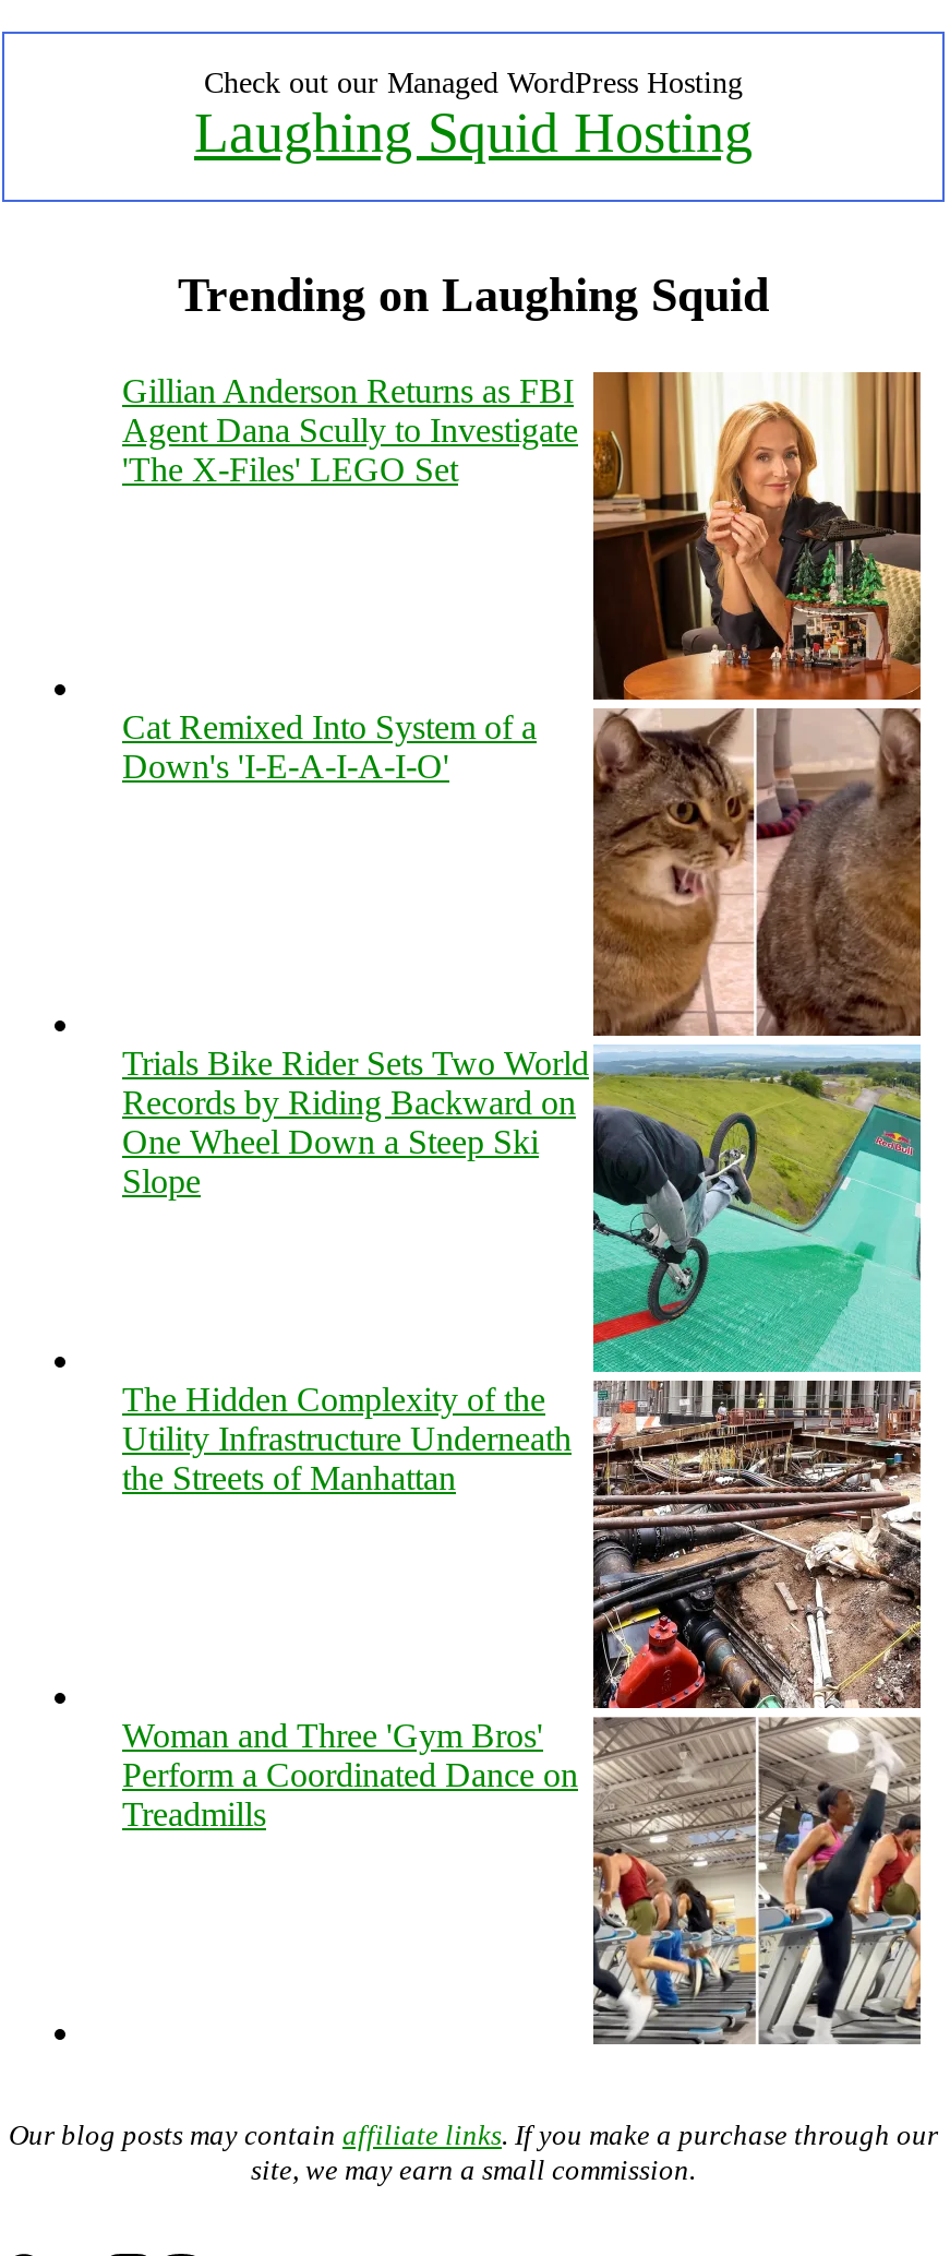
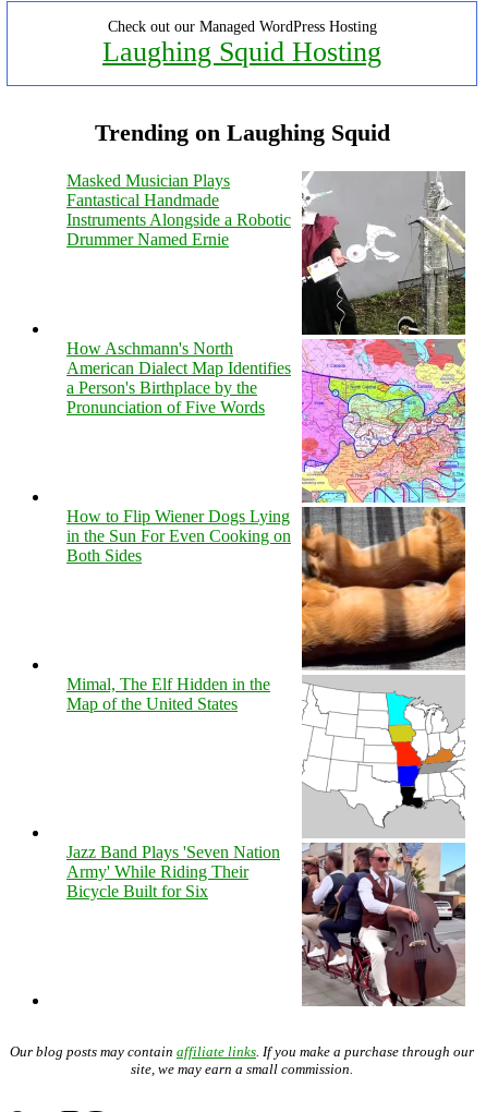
- [image]
- Gillian Anderson Returns as FBI
- Agent Dana Scully to Investigate
- 'The X-Files' LEGO Set
+ [image]
+ Masked Musician Plays
+ Fantastical Handmade
+ Instruments Alongside a Robotic
+ Drummer Named Ernie

- Cat Remixed Into System of a
- Down's 'I-E-A-I-A-I-O'
+ How Aschmann's North
+ American Dialect Map Identifies
+ a Person's Birthplace by the
+ Pronunciation of Five Words

- Trials Bike Rider Sets Two World
- Records by Riding Backward on
- One Wheel Down a Steep Ski
- Slope
+ How to Flip Wiener Dogs Lying
+ in the Sun For Even Cooking on
+ Both Sides

- The Hidden Complexity of the
- Utility Infrastructure Underneath
- the Streets of Manhattan
+ Mimal, The Elf Hidden in the
+ Map of the United States

- Woman and Three 'Gym Bros'
- Perform a Coordinated Dance on
- Treadmills
+ Jazz Band Plays 'Seven Nation
+ Army' While Riding Their
+ Bicycle Built for Six
